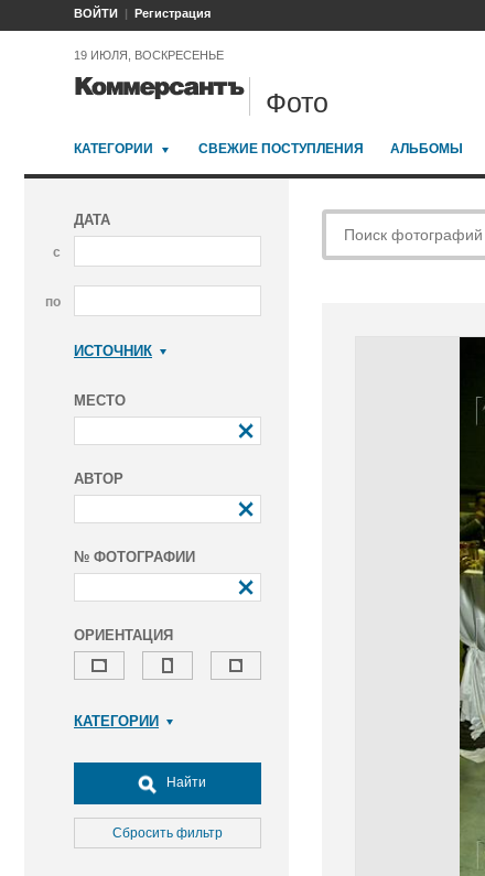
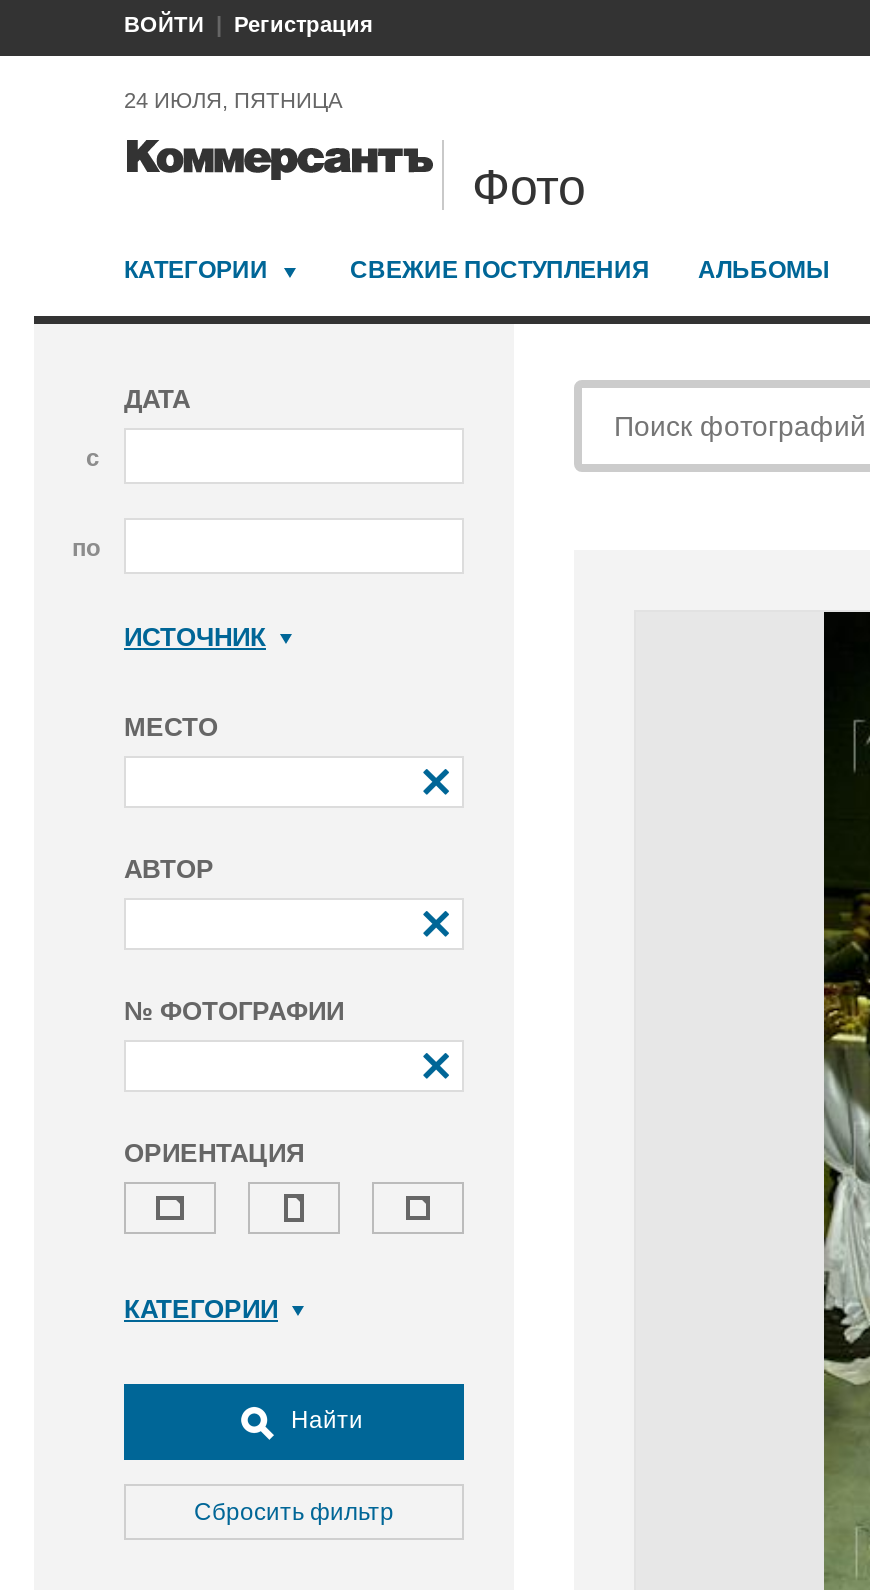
- 19 ИЮЛЯ, ВОСКРЕСЕНЬЕ
+ 24 ИЮЛЯ, ПЯТНИЦА
